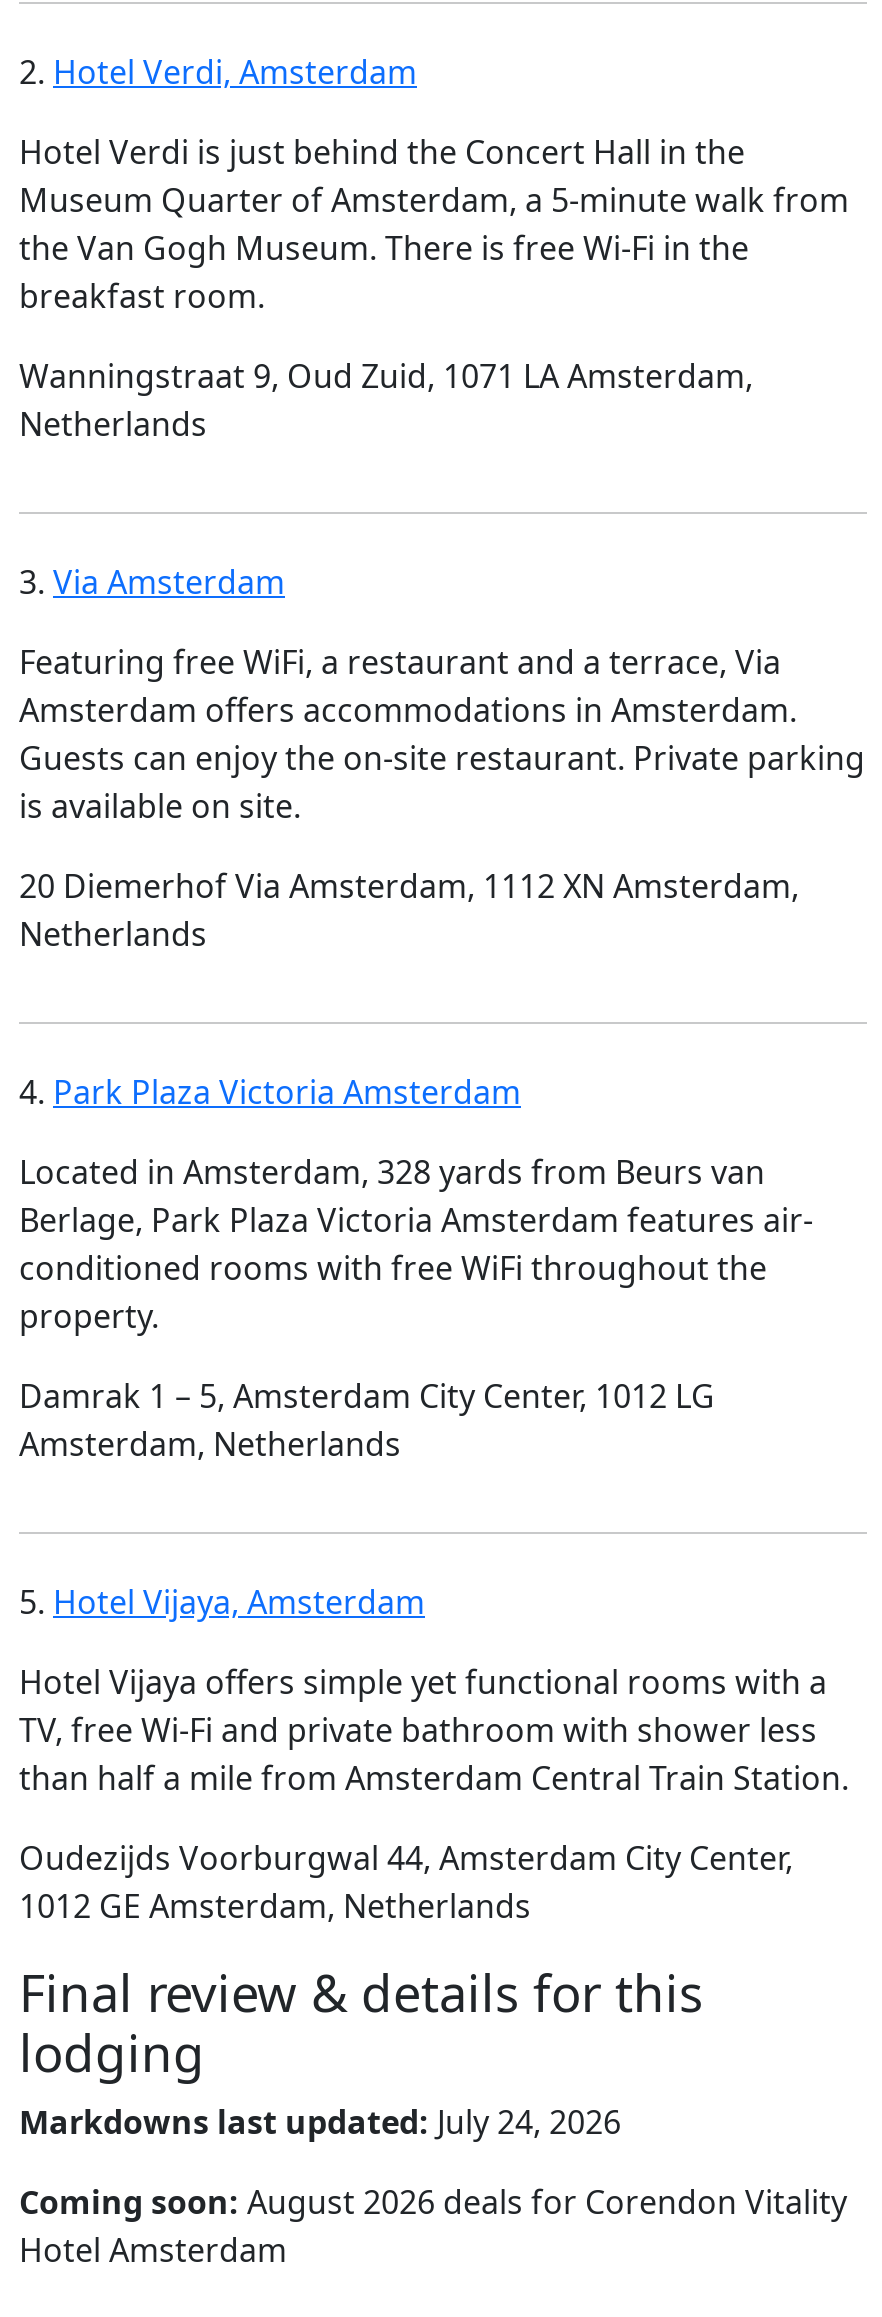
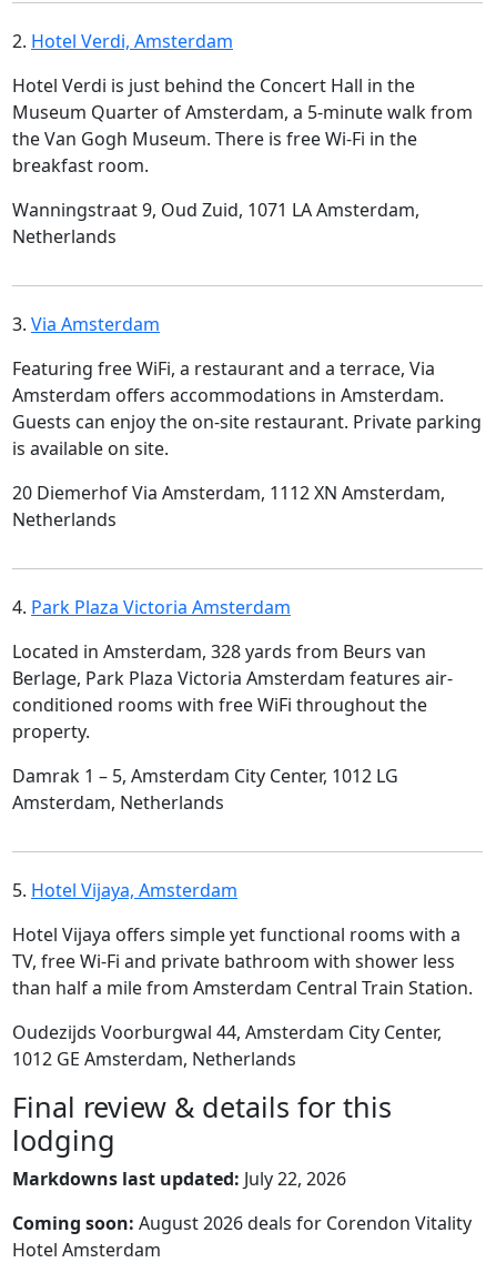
- Markdowns last updated: July 24, 2026
+ Markdowns last updated: July 22, 2026
